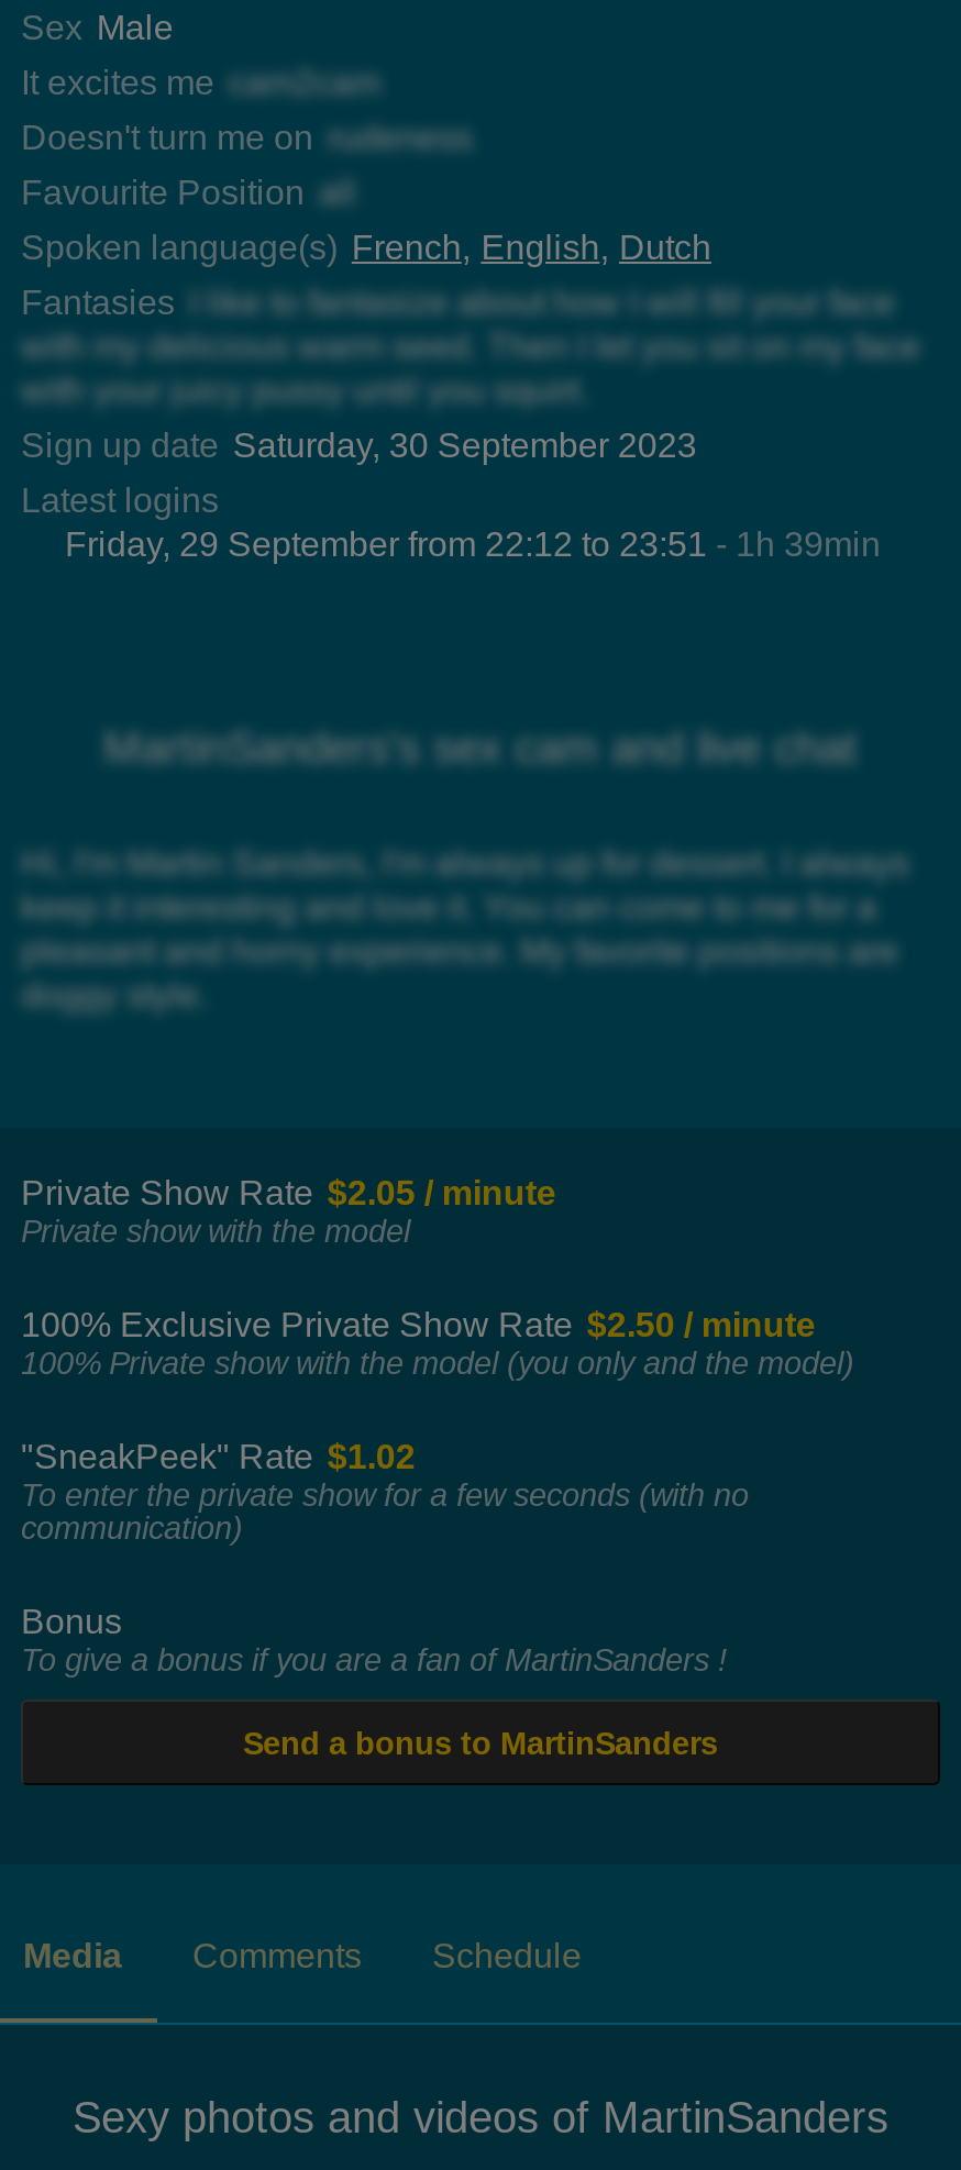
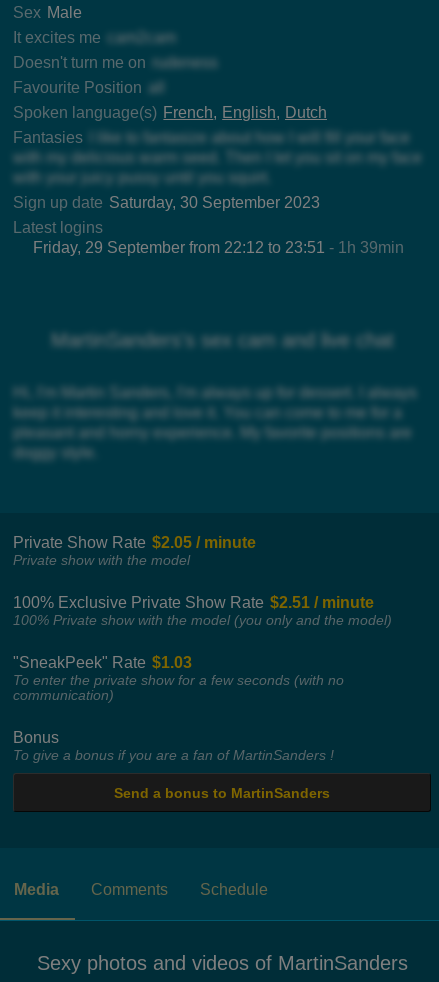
- 100% Exclusive Private Show Rate $2.50 / minute
+ 100% Exclusive Private Show Rate $2.51 / minute

- "SneakPeek" Rate $1.02
+ "SneakPeek" Rate $1.03
